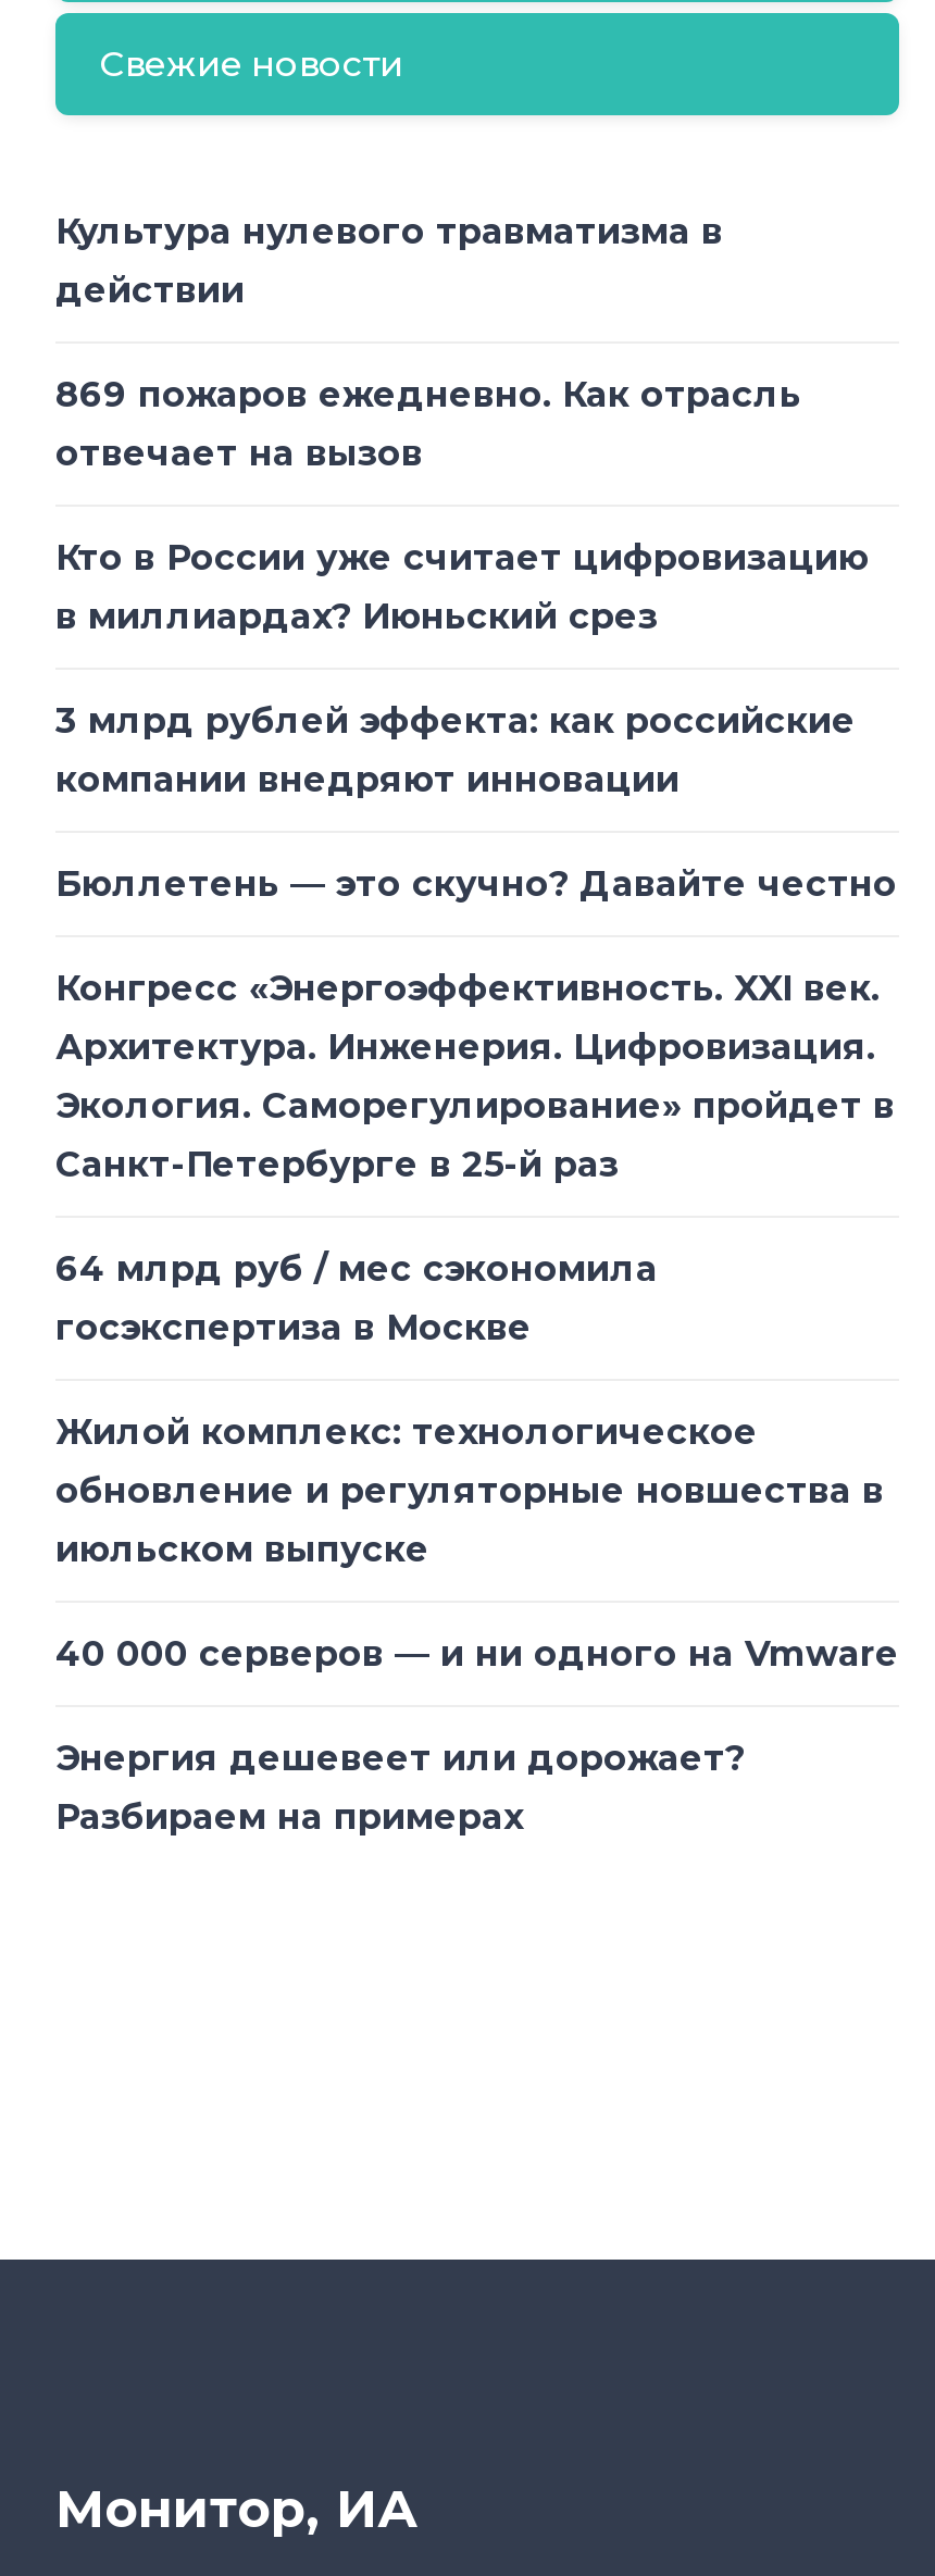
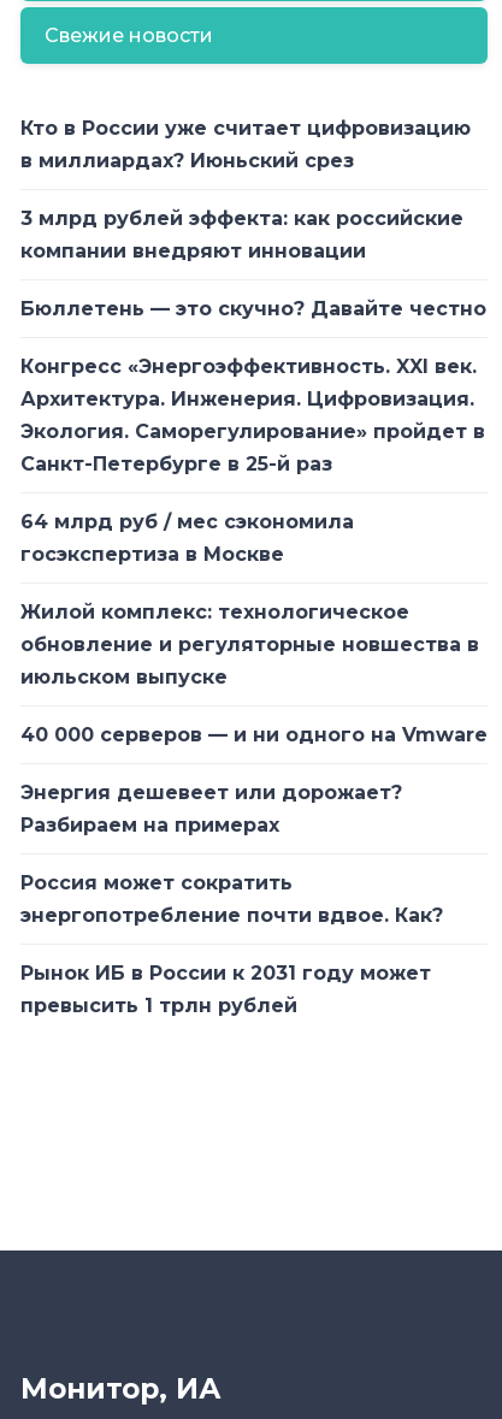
- Культура нулевого травматизма в
- действии
- 869 пожаров ежедневно. Как отрасль
- отвечает на вызов

moved up: Кто в России уже считает цифровизацию | в миллиардах? Июньский срез | 3 млрд рублей эффекта: как российские | ... | Энергия дешевеет или дорожает? | Разбираем на примерах

+ Россия может сократить
+ энергопотребление почти вдвое. Как?
+ Рынок ИБ в России к 2031 году может
+ превысить 1 трлн рублей
